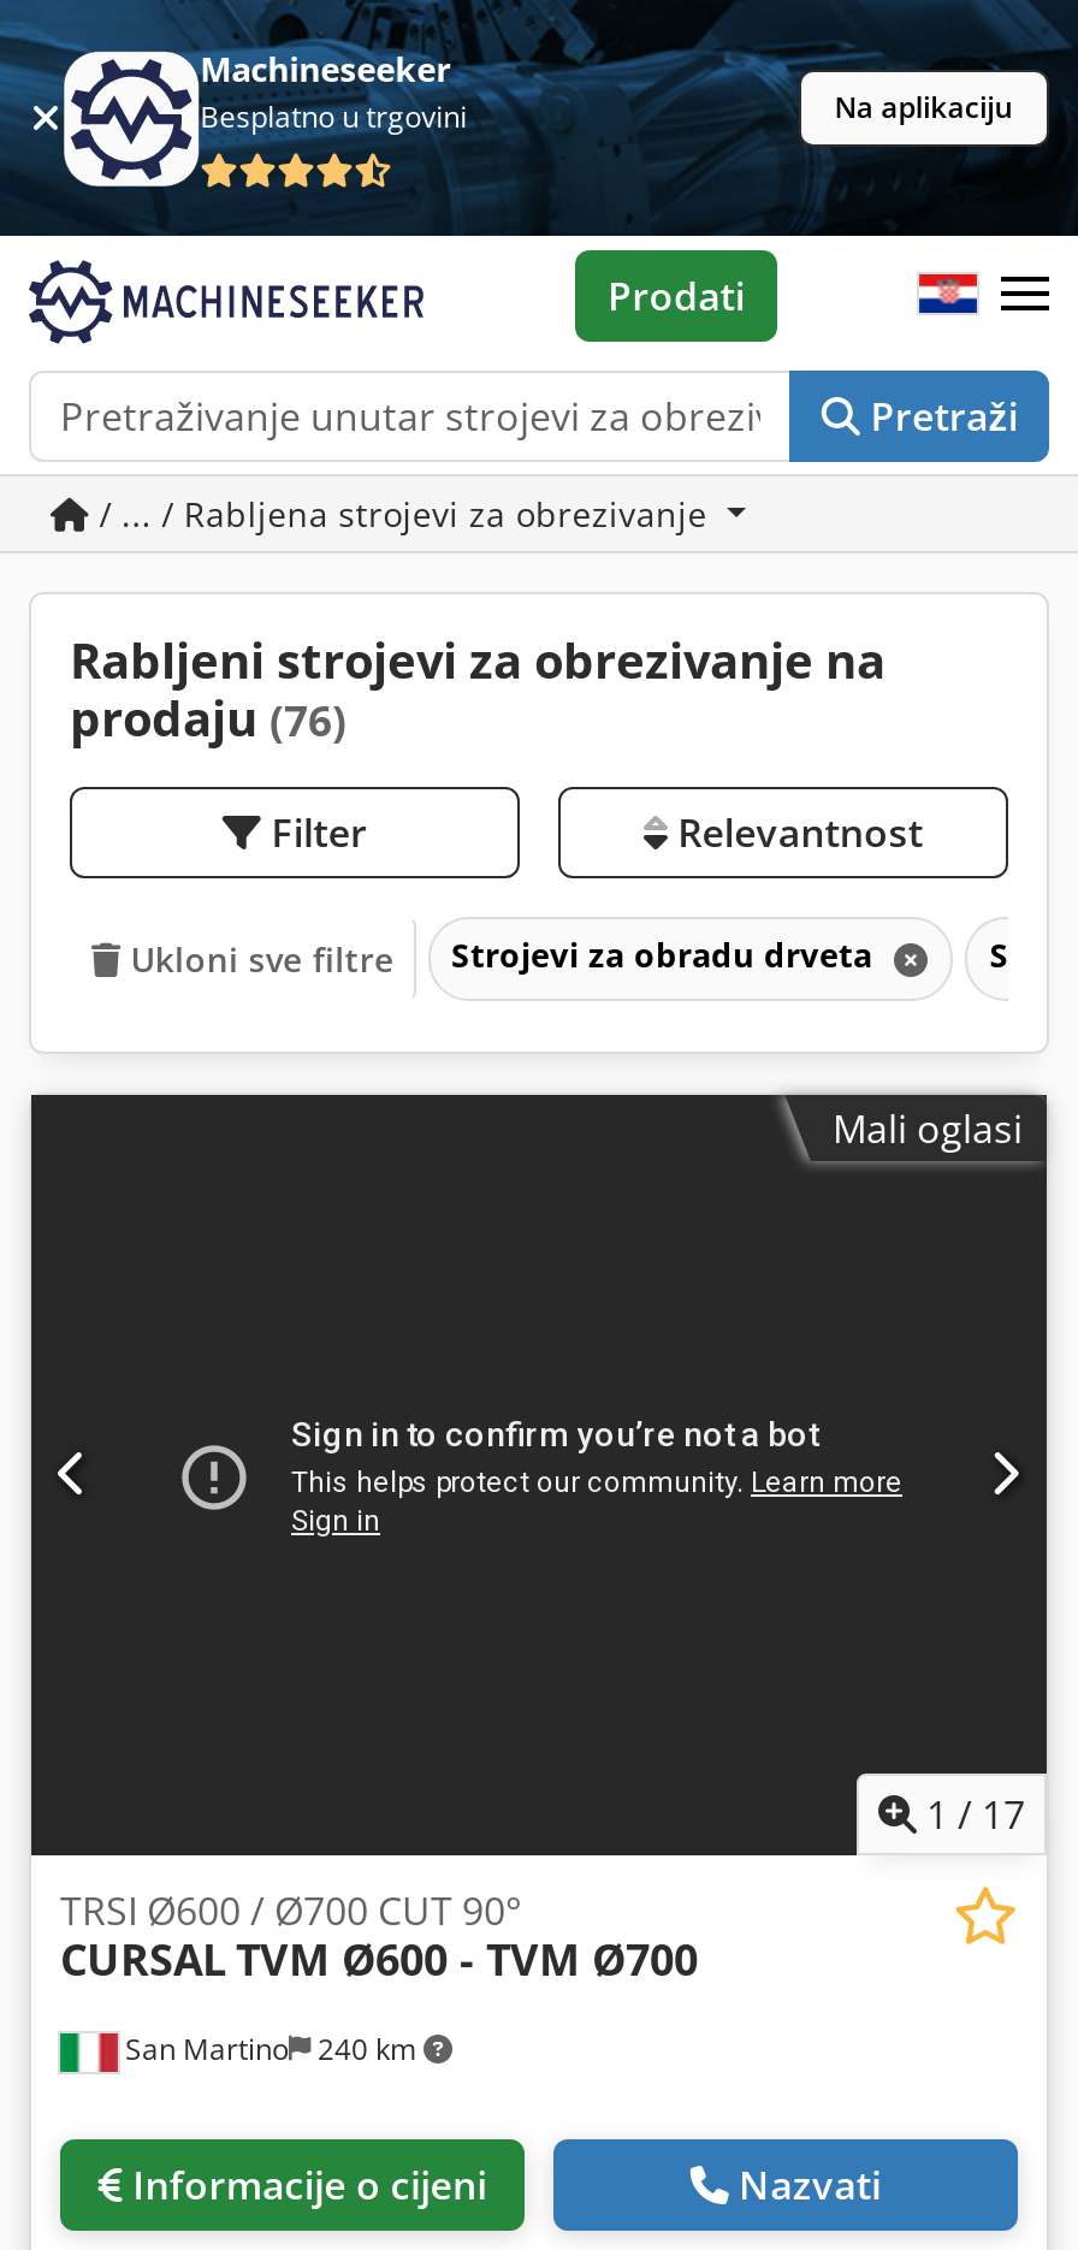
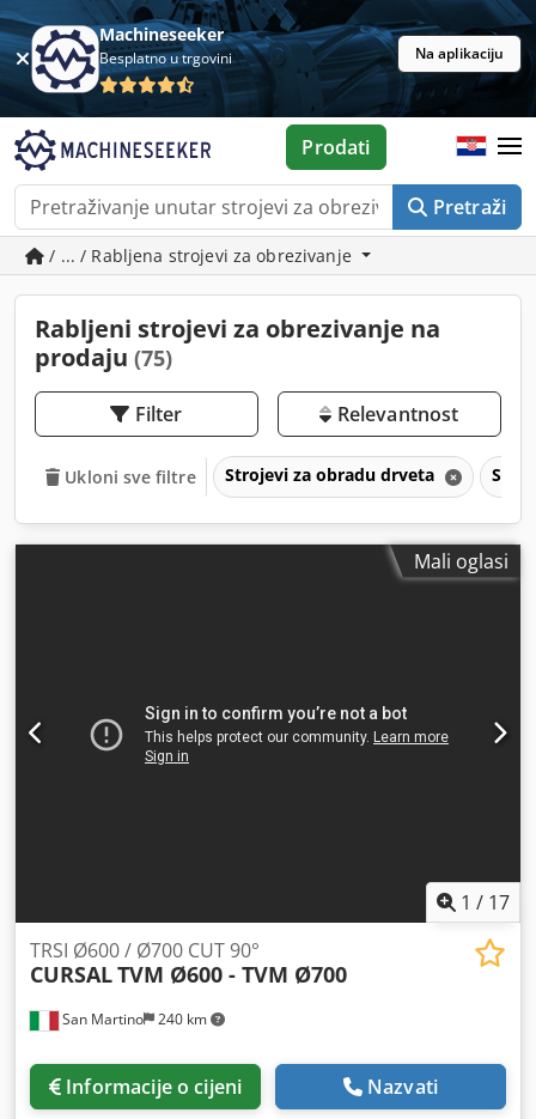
- prodaju (76)
+ prodaju (75)
